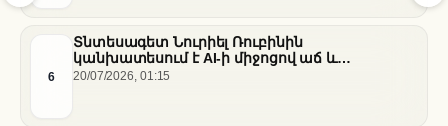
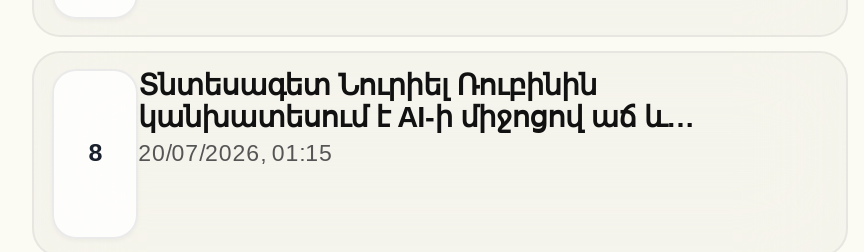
- 6
+ 8
